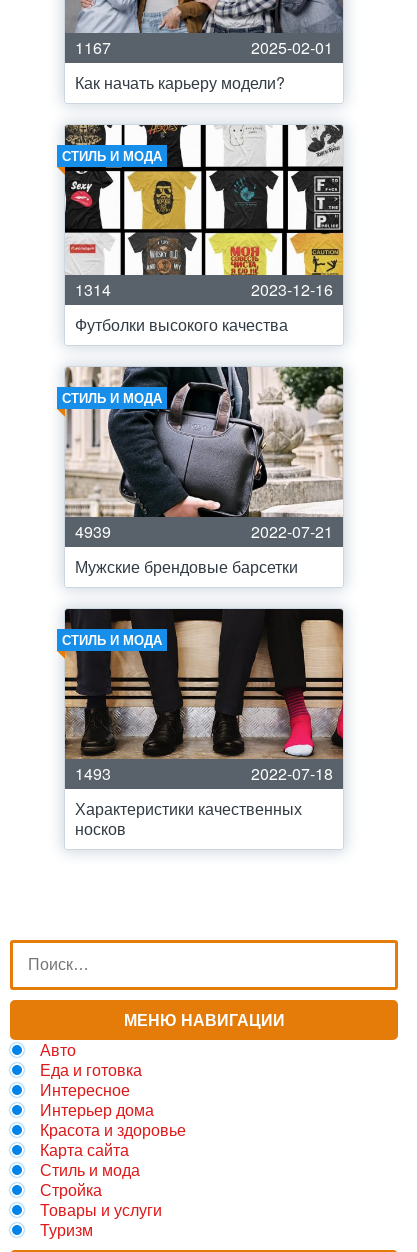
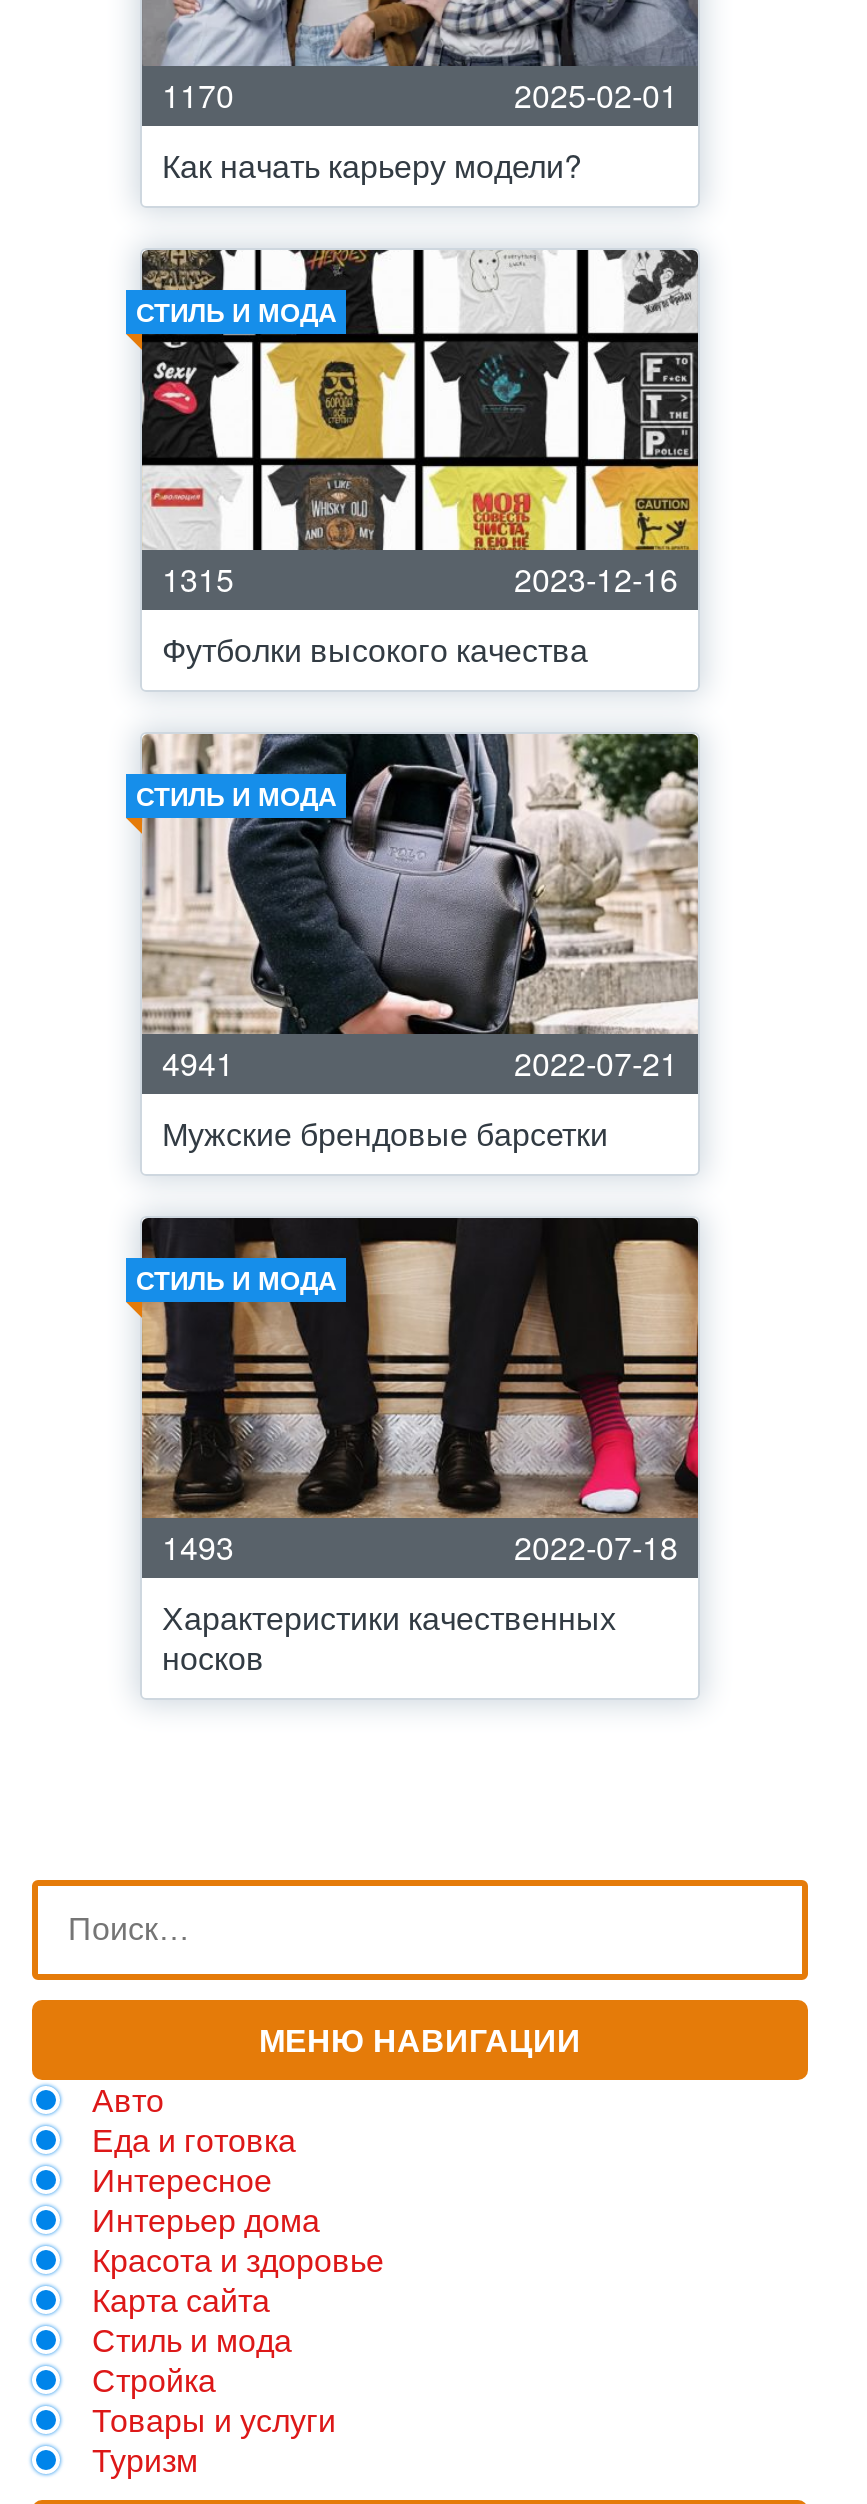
- 1167
+ 1170

- 1314
+ 1315

- 4939
+ 4941
